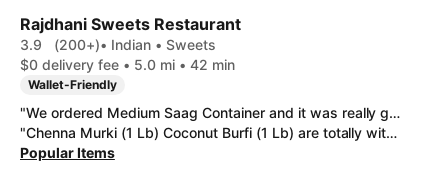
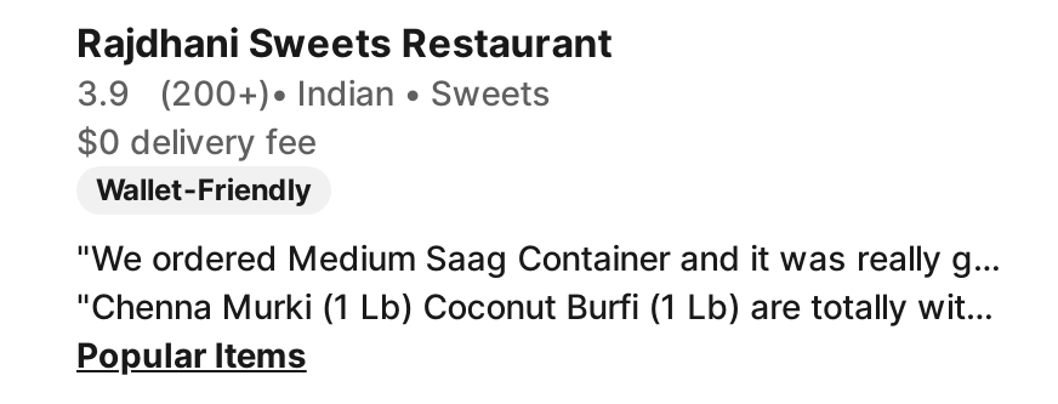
- $0 delivery fee • 5.0 mi • 42 min
+ $0 delivery fee
